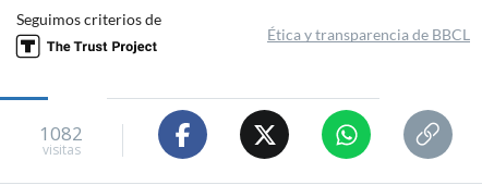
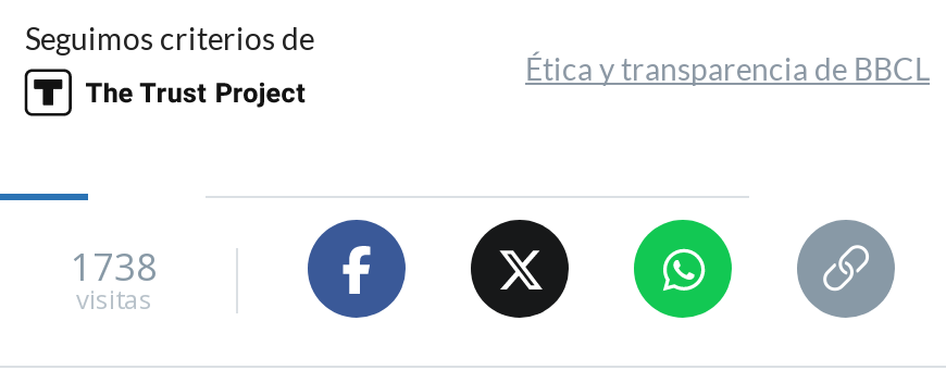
- 1082
+ 1738
